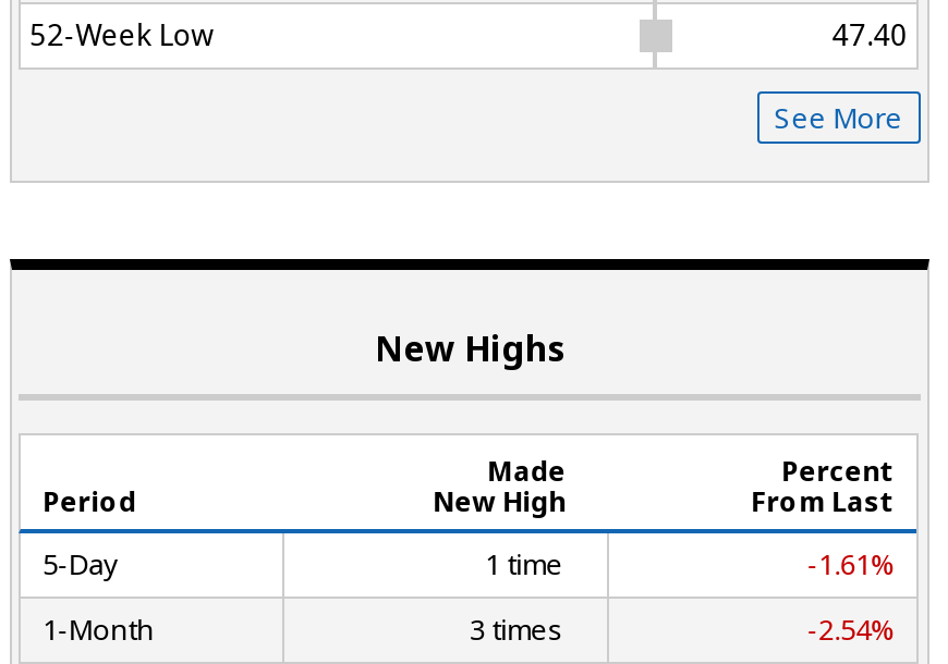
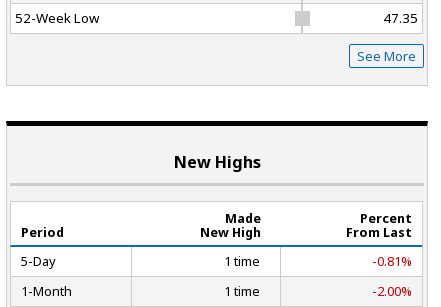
- 47.40
+ 47.35

- -1.61%
+ -0.81%

- 3 times
- -2.54%
+ 1 time
+ -2.00%
